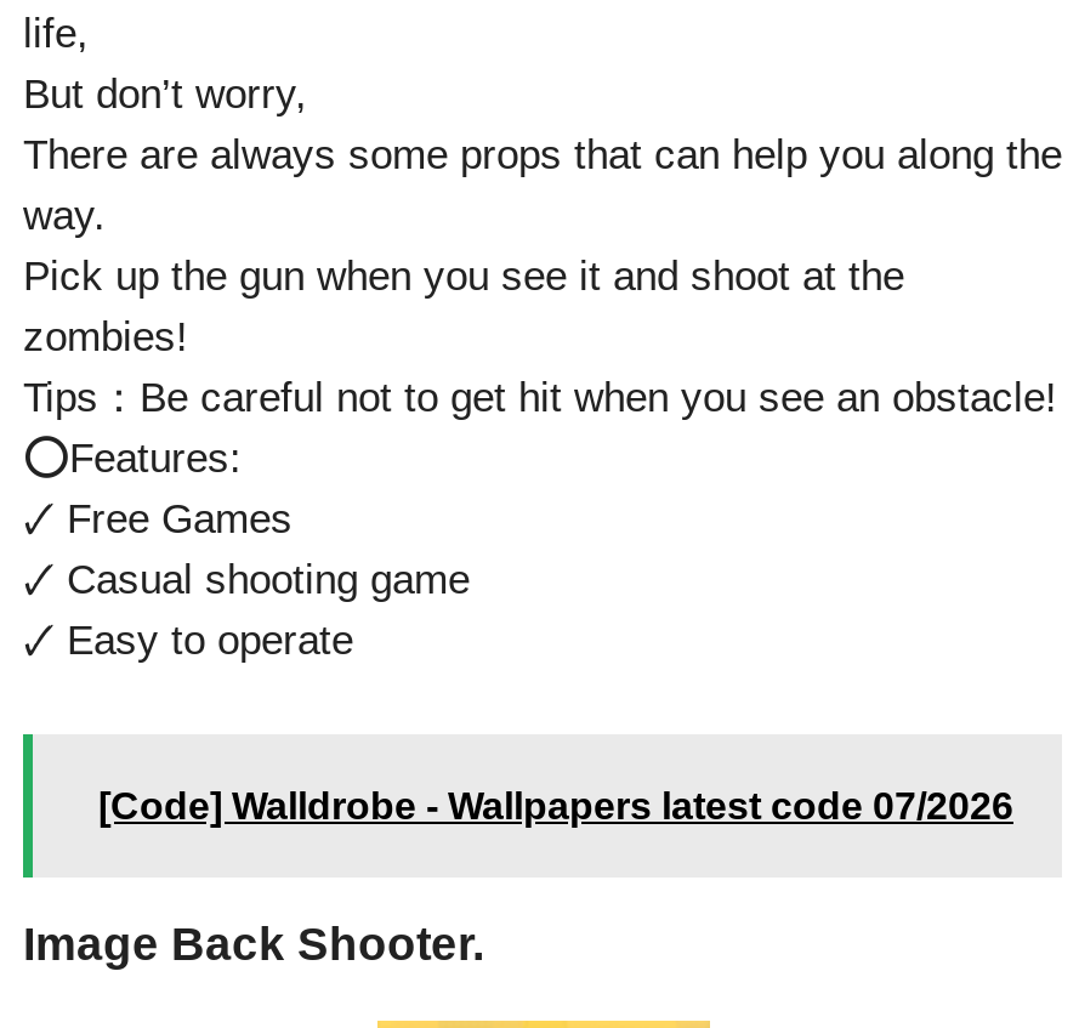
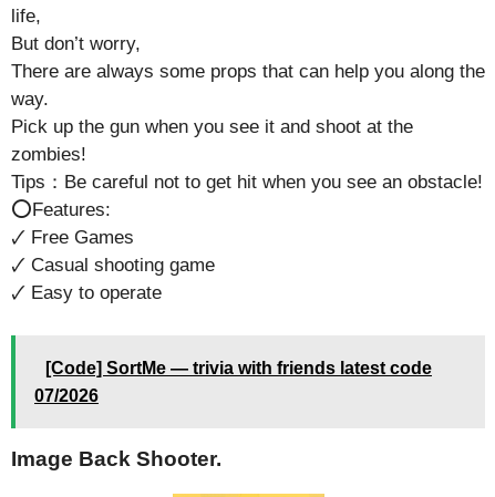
- [Code] Walldrobe - Wallpapers latest code 07/2026
+ [Code] SortMe — trivia with friends latest code
+ 07/2026
